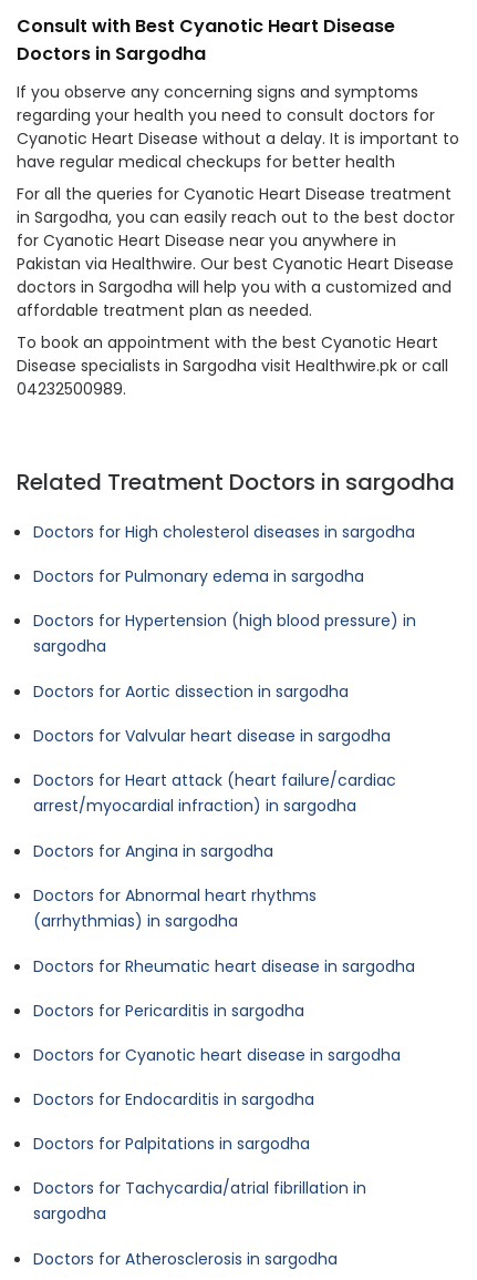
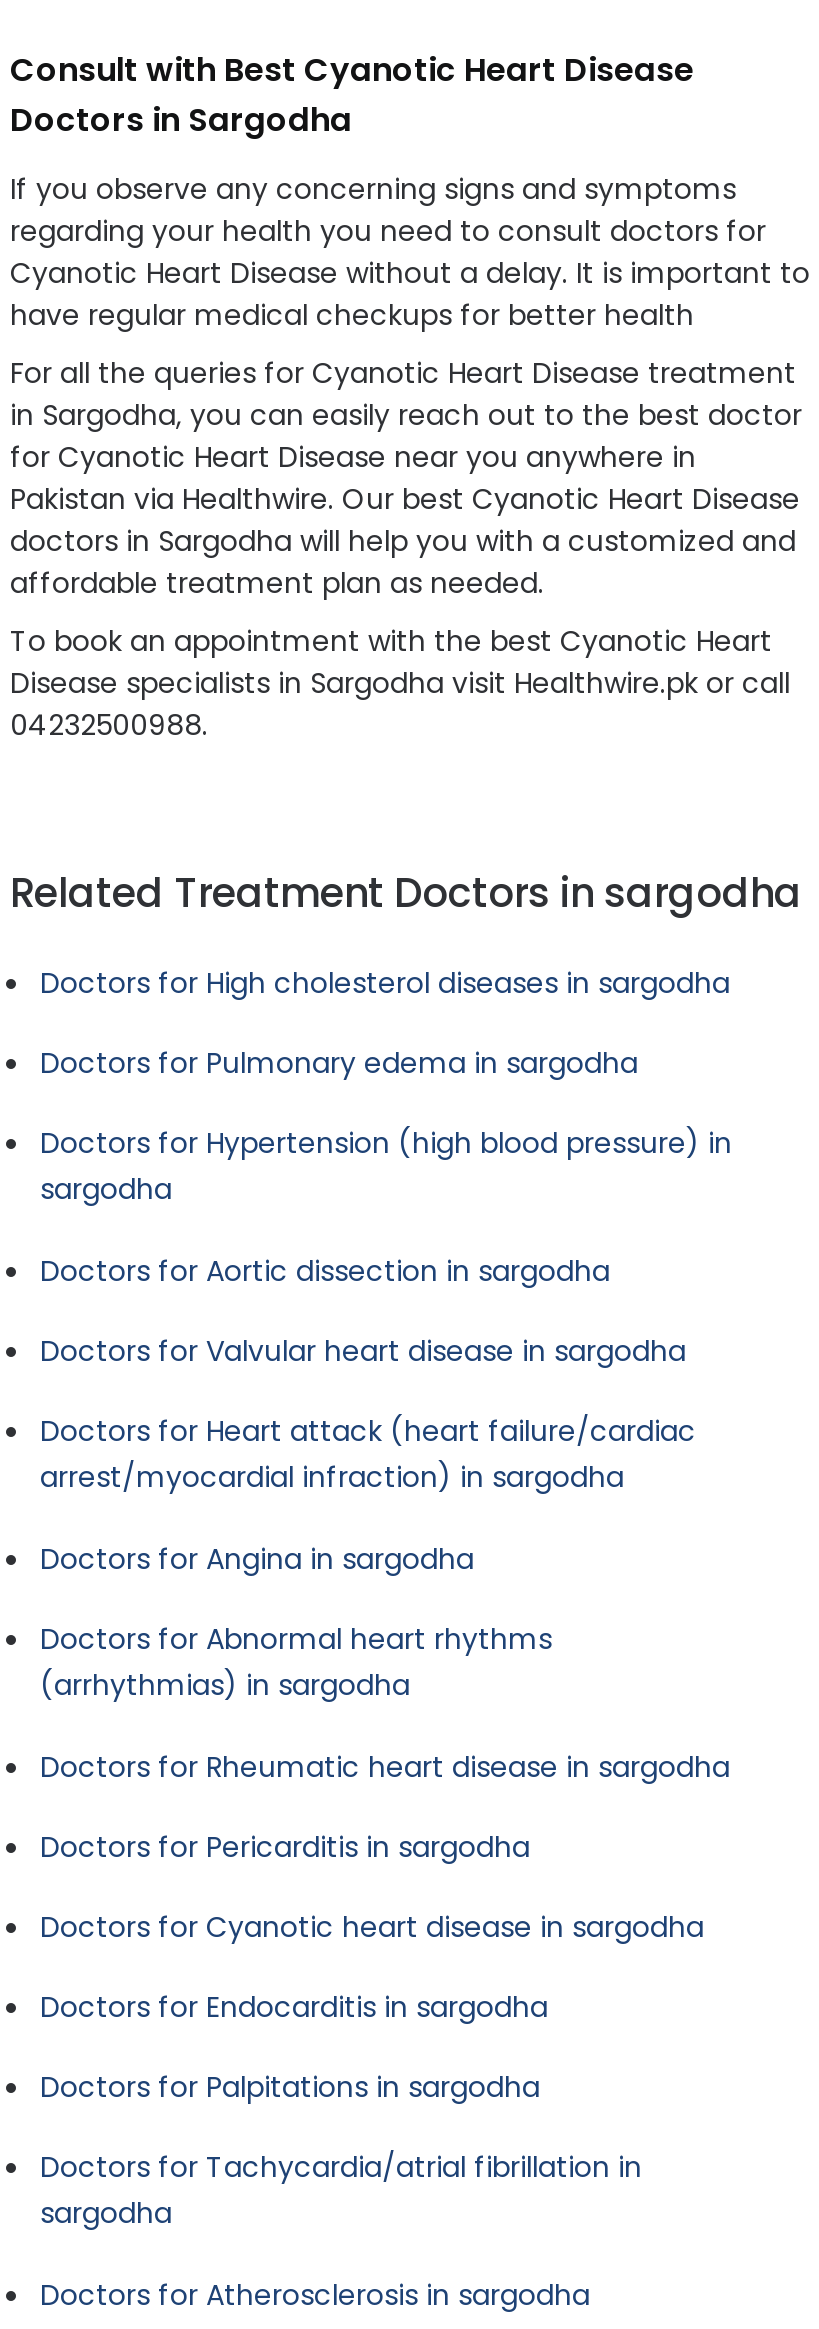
- 04232500989.
+ 04232500988.
